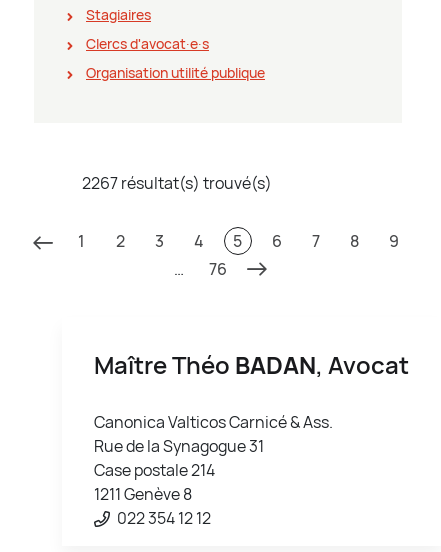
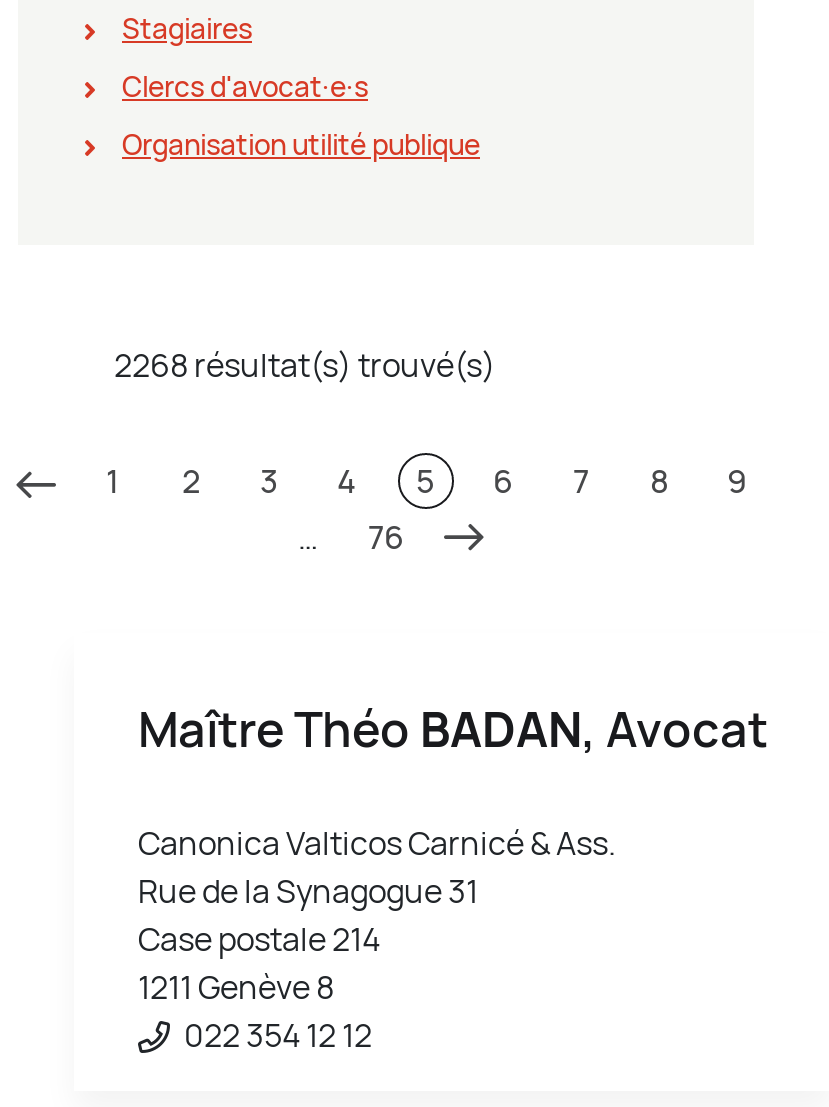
- 2267 résultat(s) trouvé(s)
+ 2268 résultat(s) trouvé(s)
